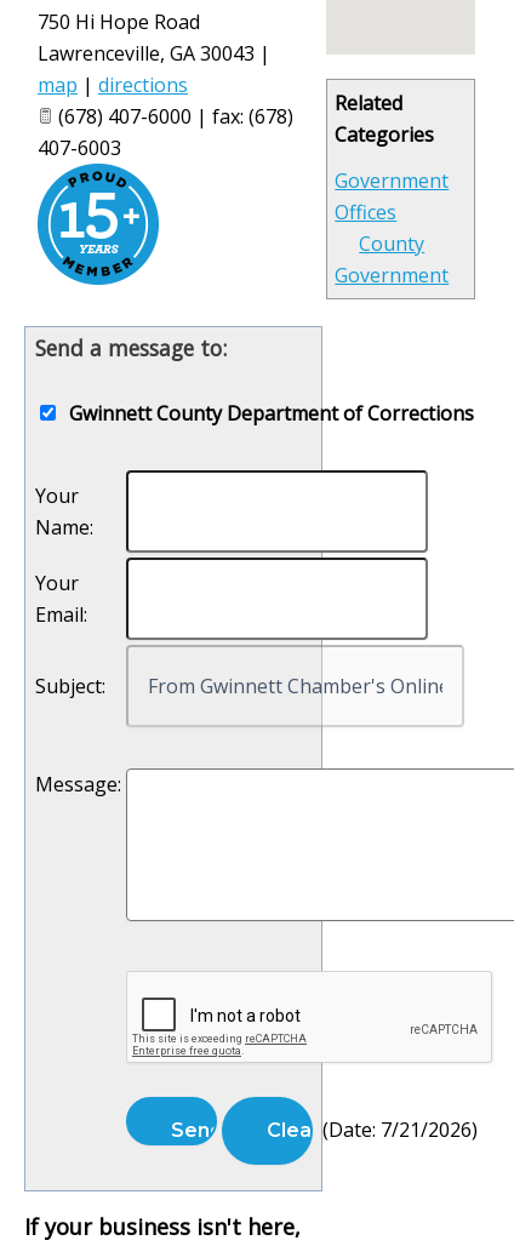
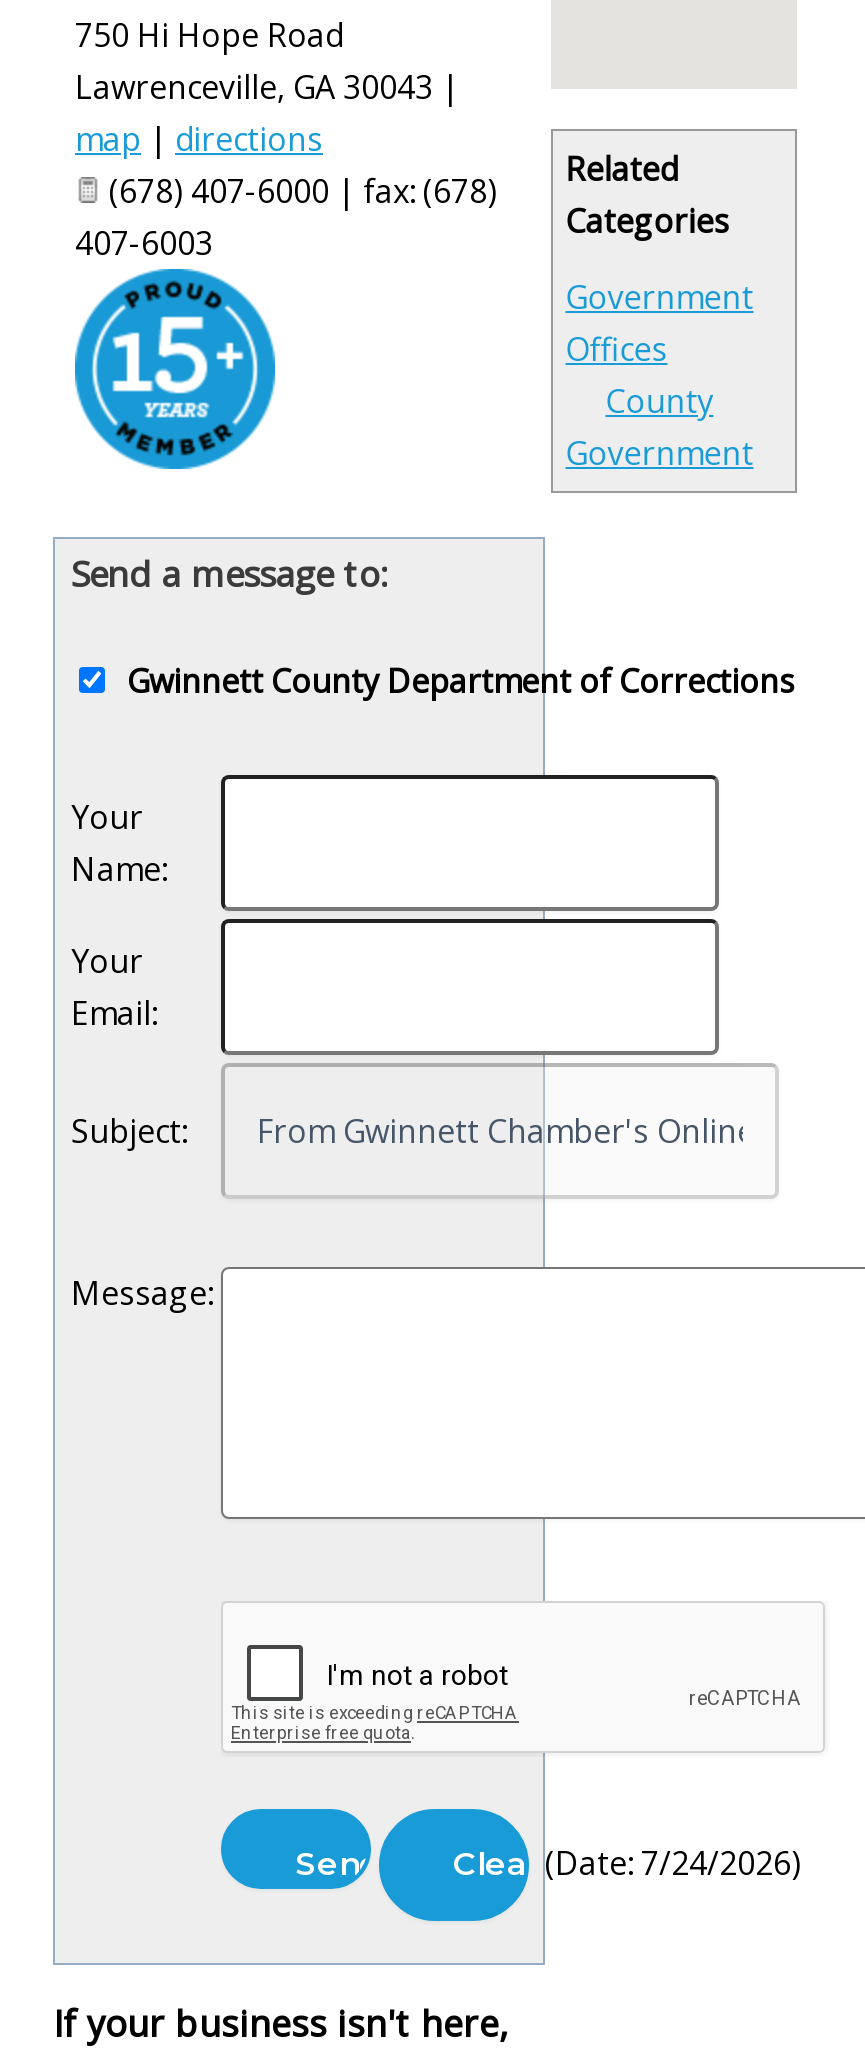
- (Date: 7/21/2026)
+ (Date: 7/24/2026)
